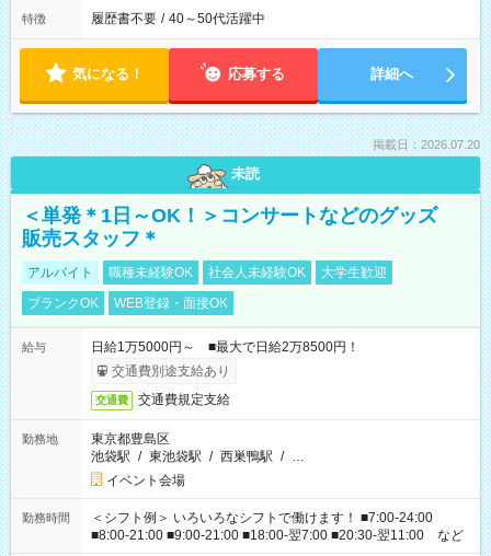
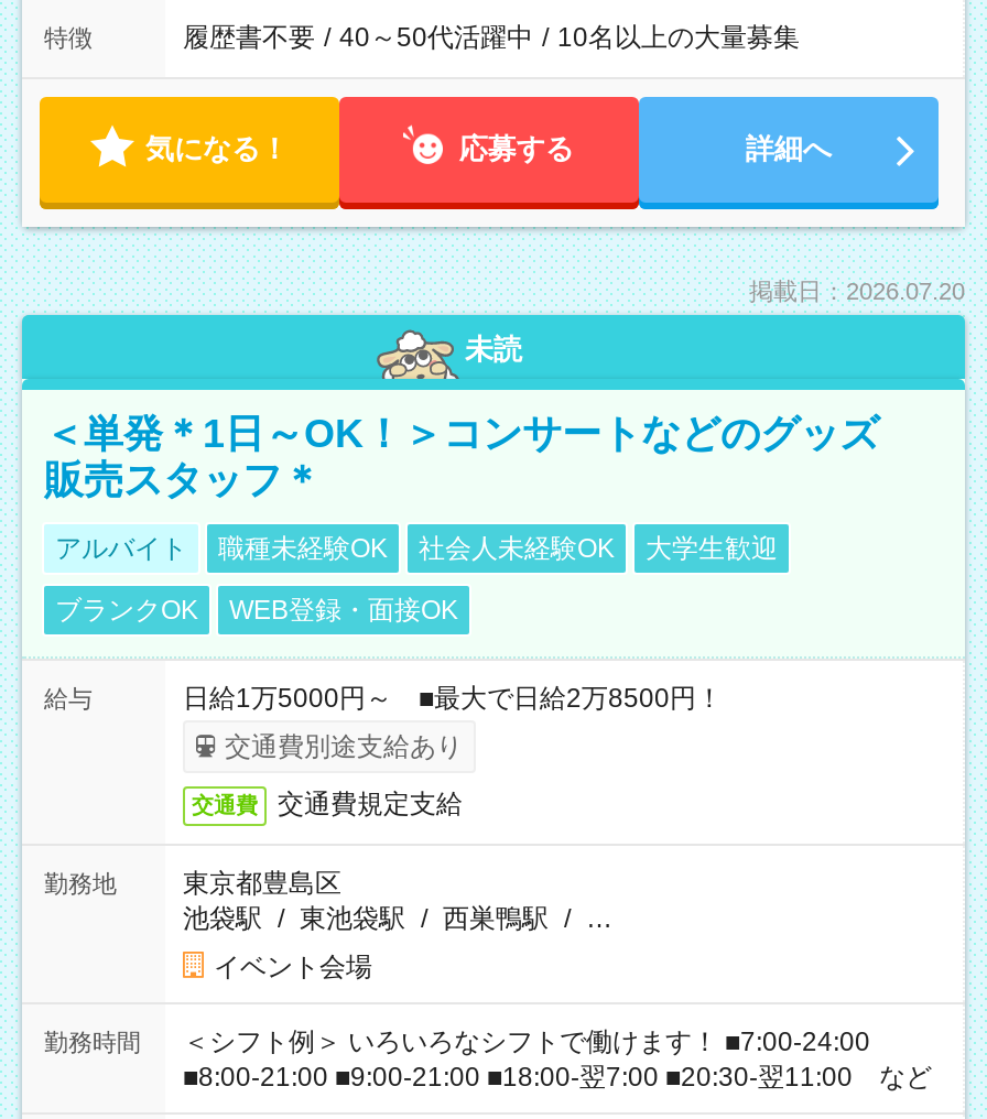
- 履歴書不要 / 40～50代活躍中
+ 履歴書不要 / 40～50代活躍中 / 10名以上の大量募集
